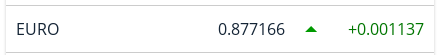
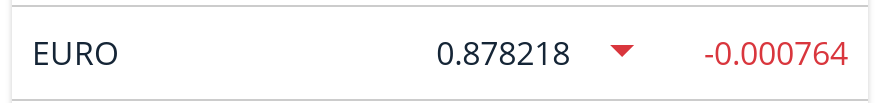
- 0.877166
+ 0.878218

- 0.001137
+ -0.000764
